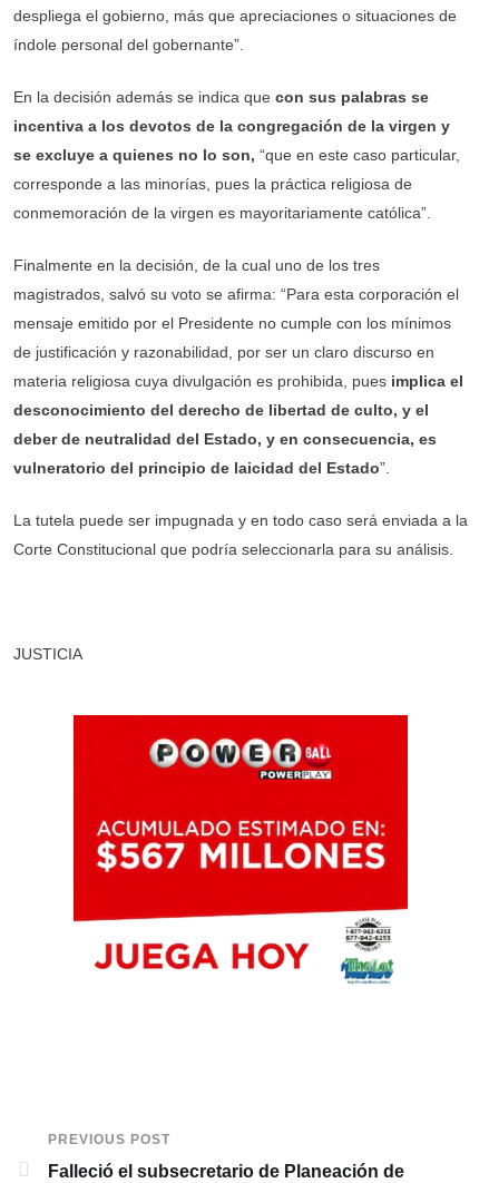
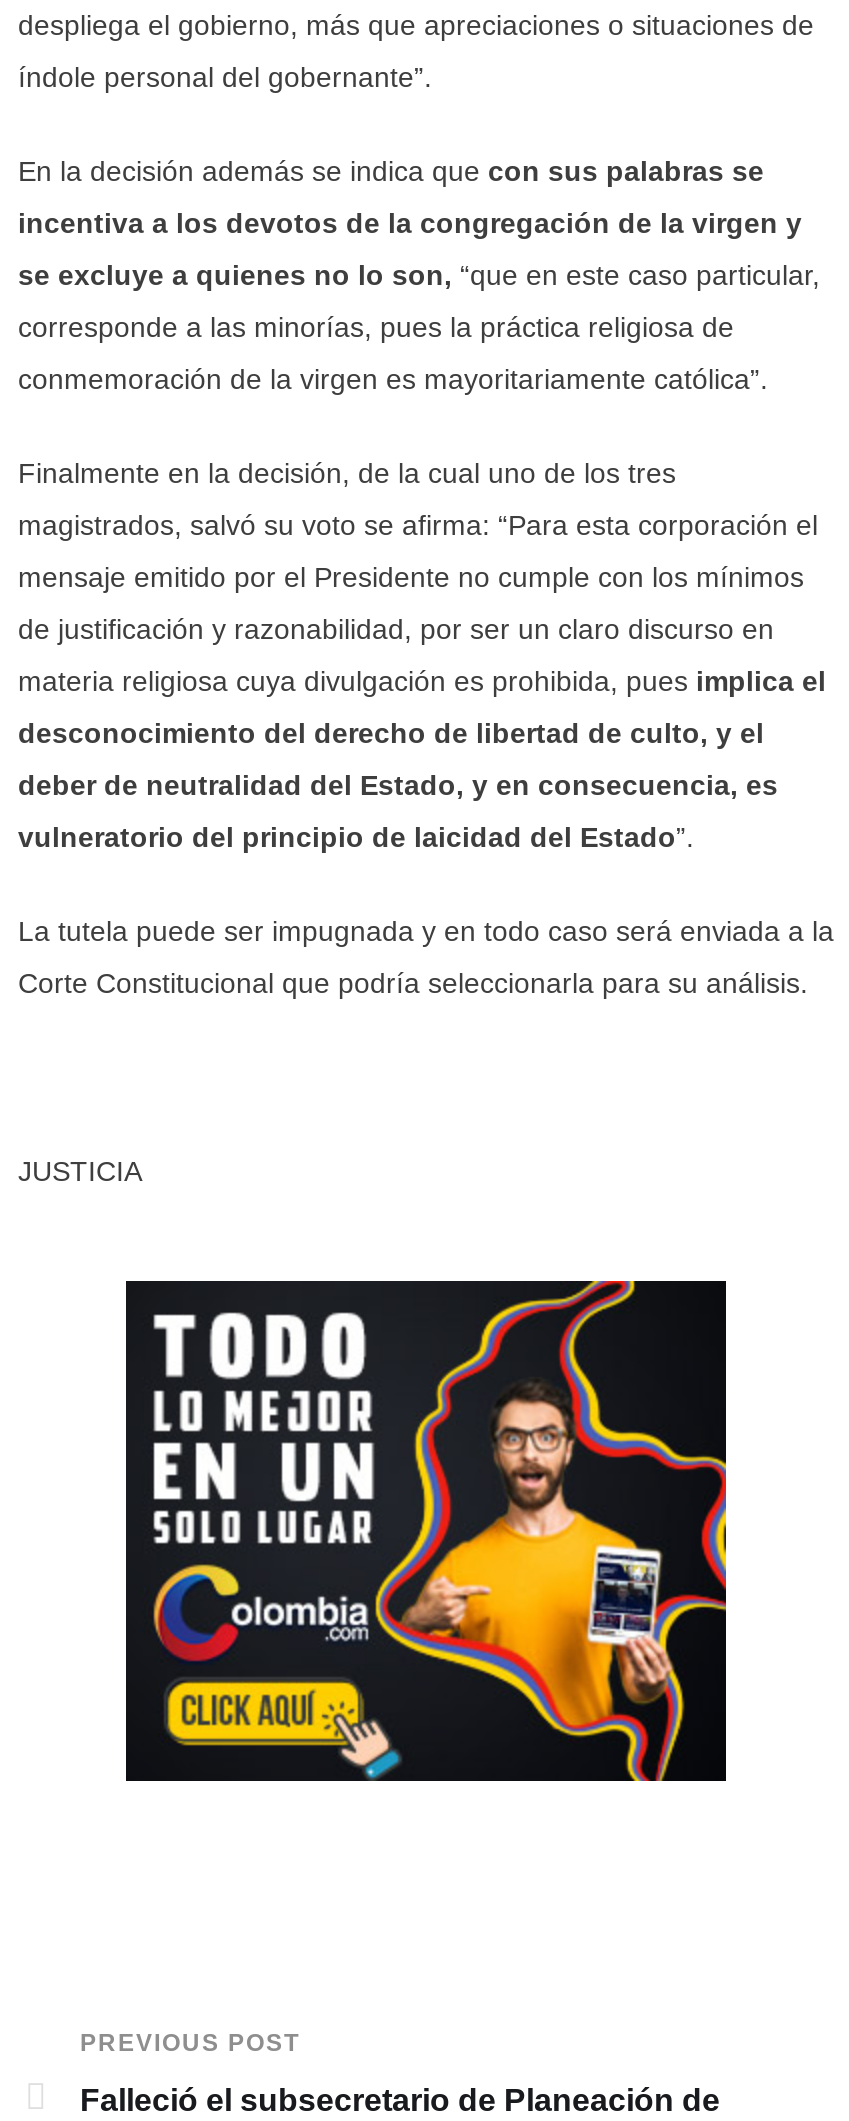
- [image]
+ [image]
